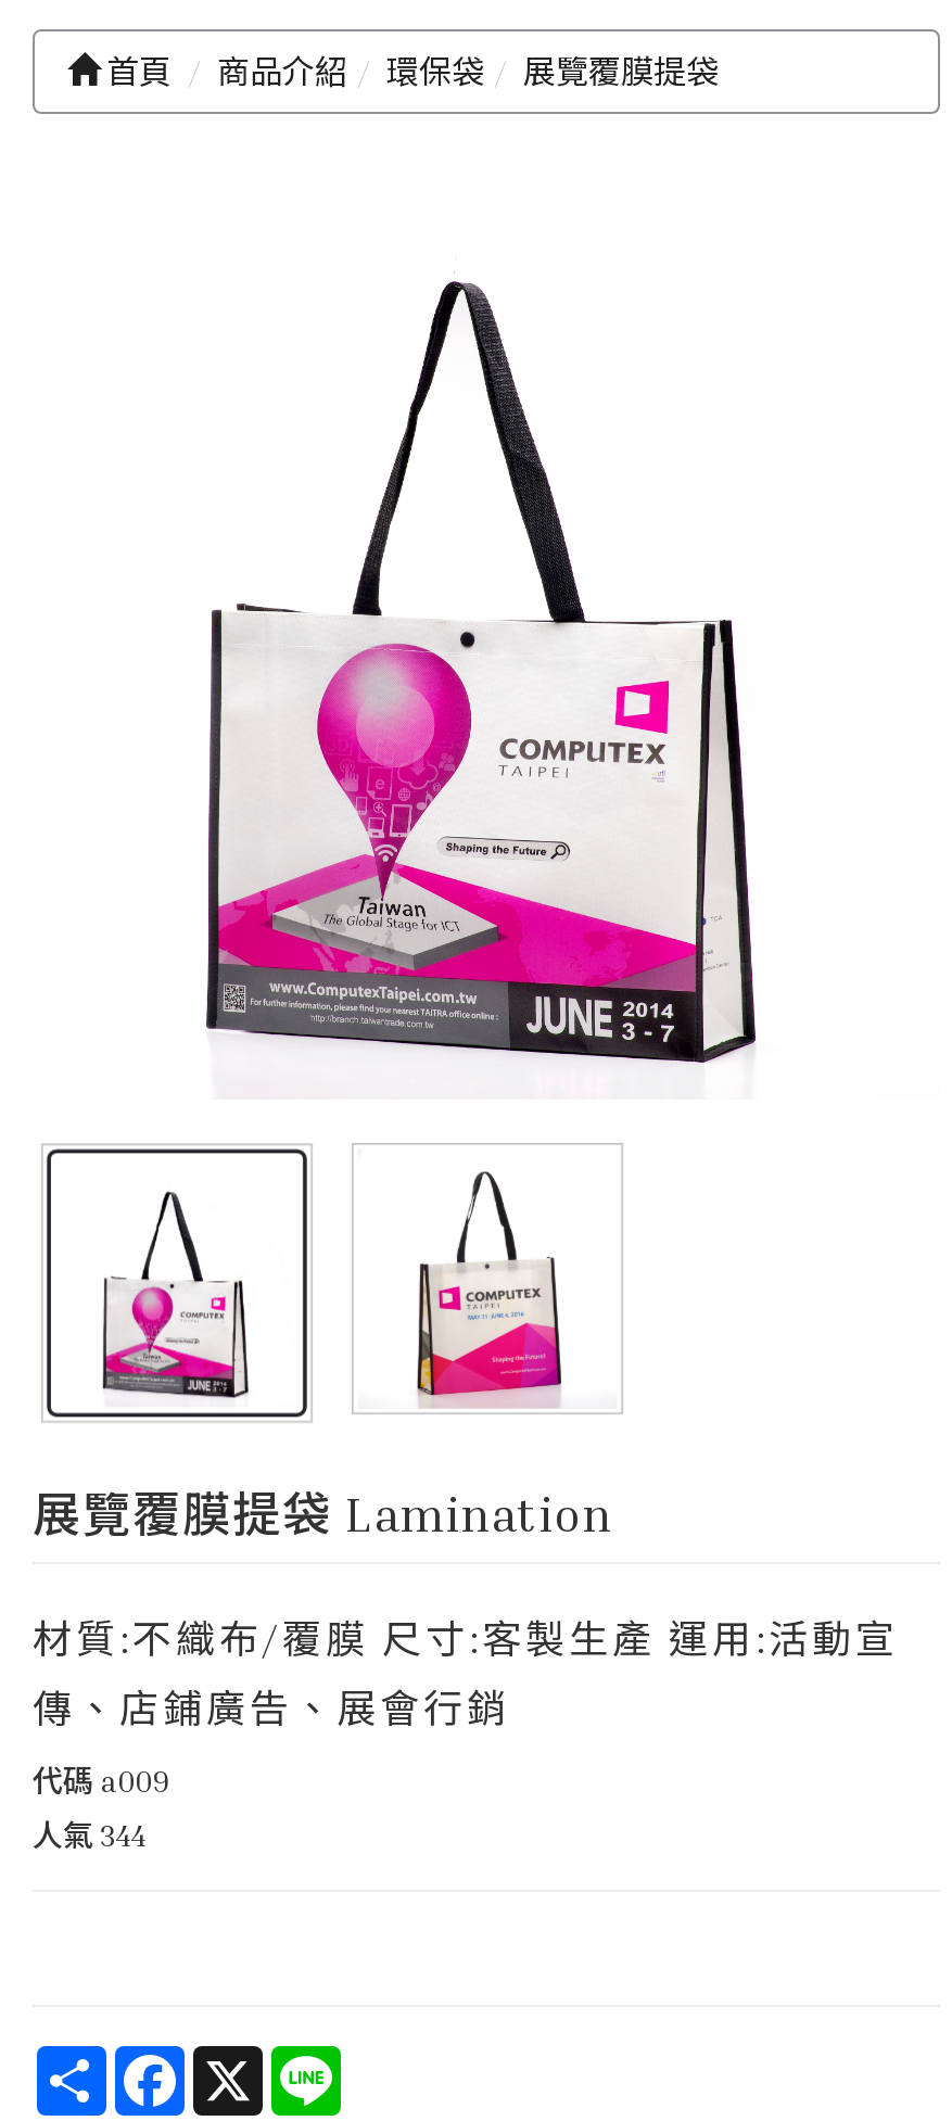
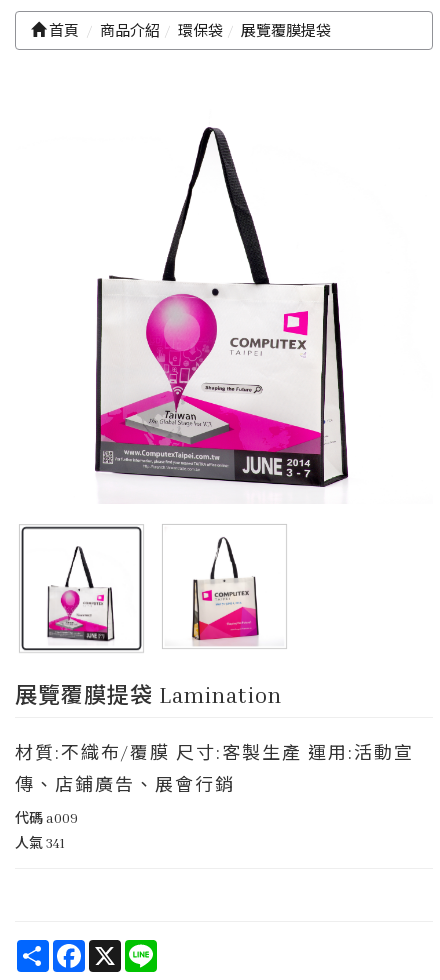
- 人氣344
+ 人氣341
